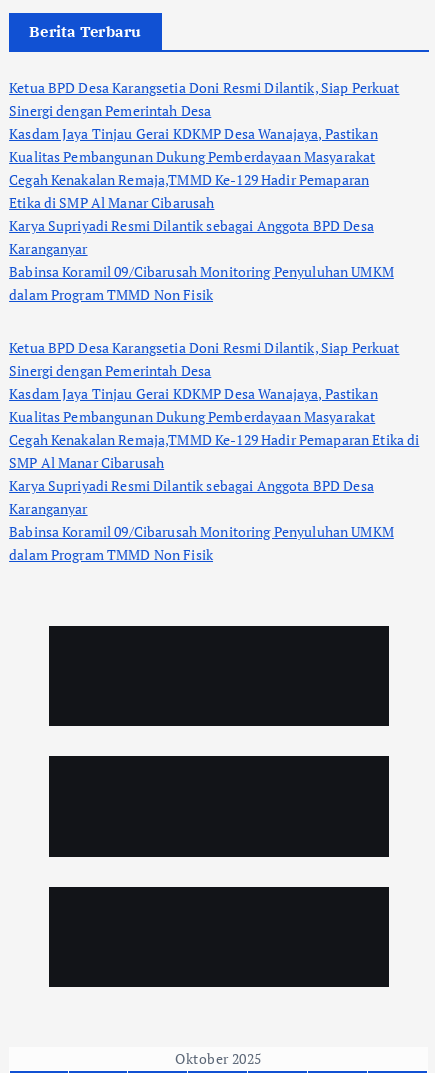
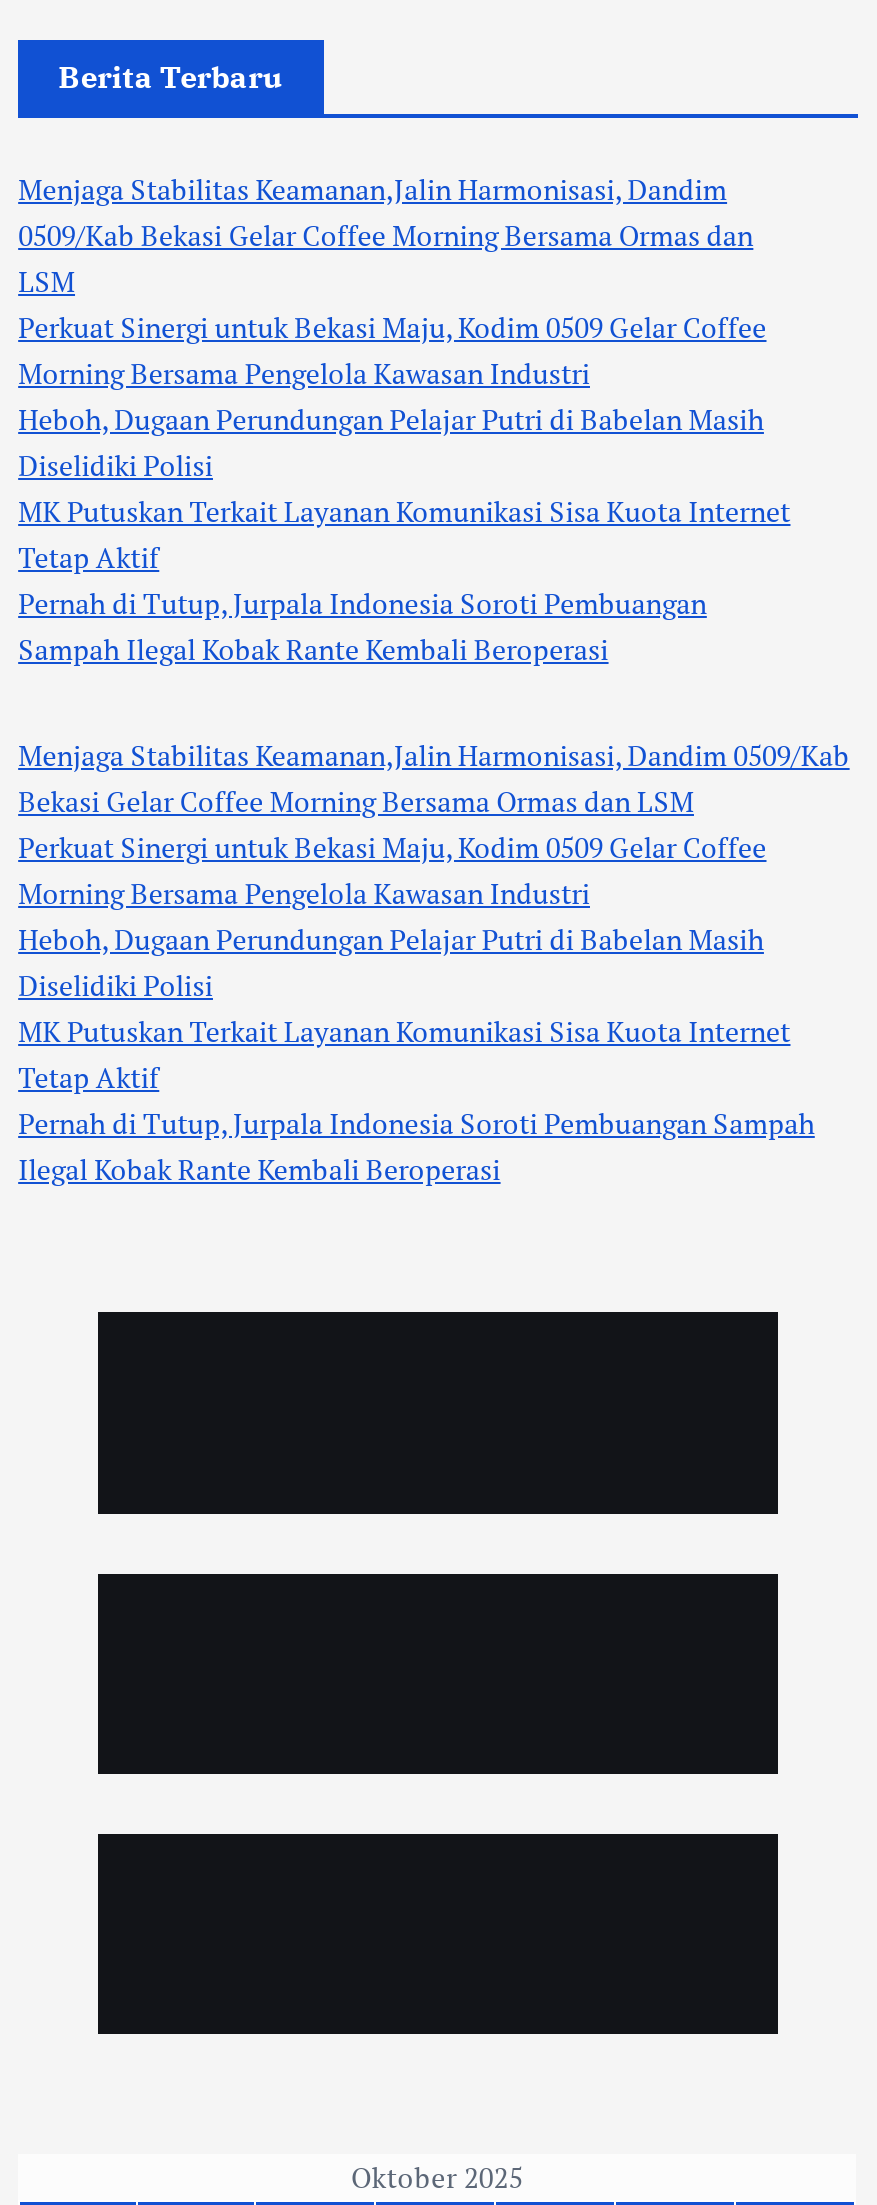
- Ketua BPD Desa Karangsetia Doni Resmi Dilantik, Siap Perkuat
- Sinergi dengan Pemerintah Desa
- Kasdam Jaya Tinjau Gerai KDKMP Desa Wanajaya, Pastikan
- Kualitas Pembangunan Dukung Pemberdayaan Masyarakat
- Cegah Kenakalan Remaja,TMMD Ke-129 Hadir Pemaparan
- Etika di SMP Al Manar Cibarusah
- Karya Supriyadi Resmi Dilantik sebagai Anggota BPD Desa
- Karanganyar
- Babinsa Koramil 09/Cibarusah Monitoring Penyuluhan UMKM
- dalam Program TMMD Non Fisik
+ Menjaga Stabilitas Keamanan,Jalin Harmonisasi, Dandim
+ 0509/Kab Bekasi Gelar Coffee Morning Bersama Ormas dan
+ LSM
+ Perkuat Sinergi untuk Bekasi Maju, Kodim 0509 Gelar Coffee
+ Morning Bersama Pengelola Kawasan Industri
+ Heboh, Dugaan Perundungan Pelajar Putri di Babelan Masih
+ Diselidiki Polisi
+ MK Putuskan Terkait Layanan Komunikasi Sisa Kuota Internet
+ Tetap Aktif
+ Pernah di Tutup, Jurpala Indonesia Soroti Pembuangan
+ Sampah Ilegal Kobak Rante Kembali Beroperasi

- Ketua BPD Desa Karangsetia Doni Resmi Dilantik, Siap Perkuat
- Sinergi dengan Pemerintah Desa
- Kasdam Jaya Tinjau Gerai KDKMP Desa Wanajaya, Pastikan
- Kualitas Pembangunan Dukung Pemberdayaan Masyarakat
- Cegah Kenakalan Remaja,TMMD Ke-129 Hadir Pemaparan Etika di
- SMP Al Manar Cibarusah
- Karya Supriyadi Resmi Dilantik sebagai Anggota BPD Desa
- Karanganyar
- Babinsa Koramil 09/Cibarusah Monitoring Penyuluhan UMKM
- dalam Program TMMD Non Fisik
+ Menjaga Stabilitas Keamanan,Jalin Harmonisasi, Dandim 0509/Kab
+ Bekasi Gelar Coffee Morning Bersama Ormas dan LSM
+ Perkuat Sinergi untuk Bekasi Maju, Kodim 0509 Gelar Coffee
+ Morning Bersama Pengelola Kawasan Industri
+ Heboh, Dugaan Perundungan Pelajar Putri di Babelan Masih
+ Diselidiki Polisi
+ MK Putuskan Terkait Layanan Komunikasi Sisa Kuota Internet
+ Tetap Aktif
+ Pernah di Tutup, Jurpala Indonesia Soroti Pembuangan Sampah
+ Ilegal Kobak Rante Kembali Beroperasi
